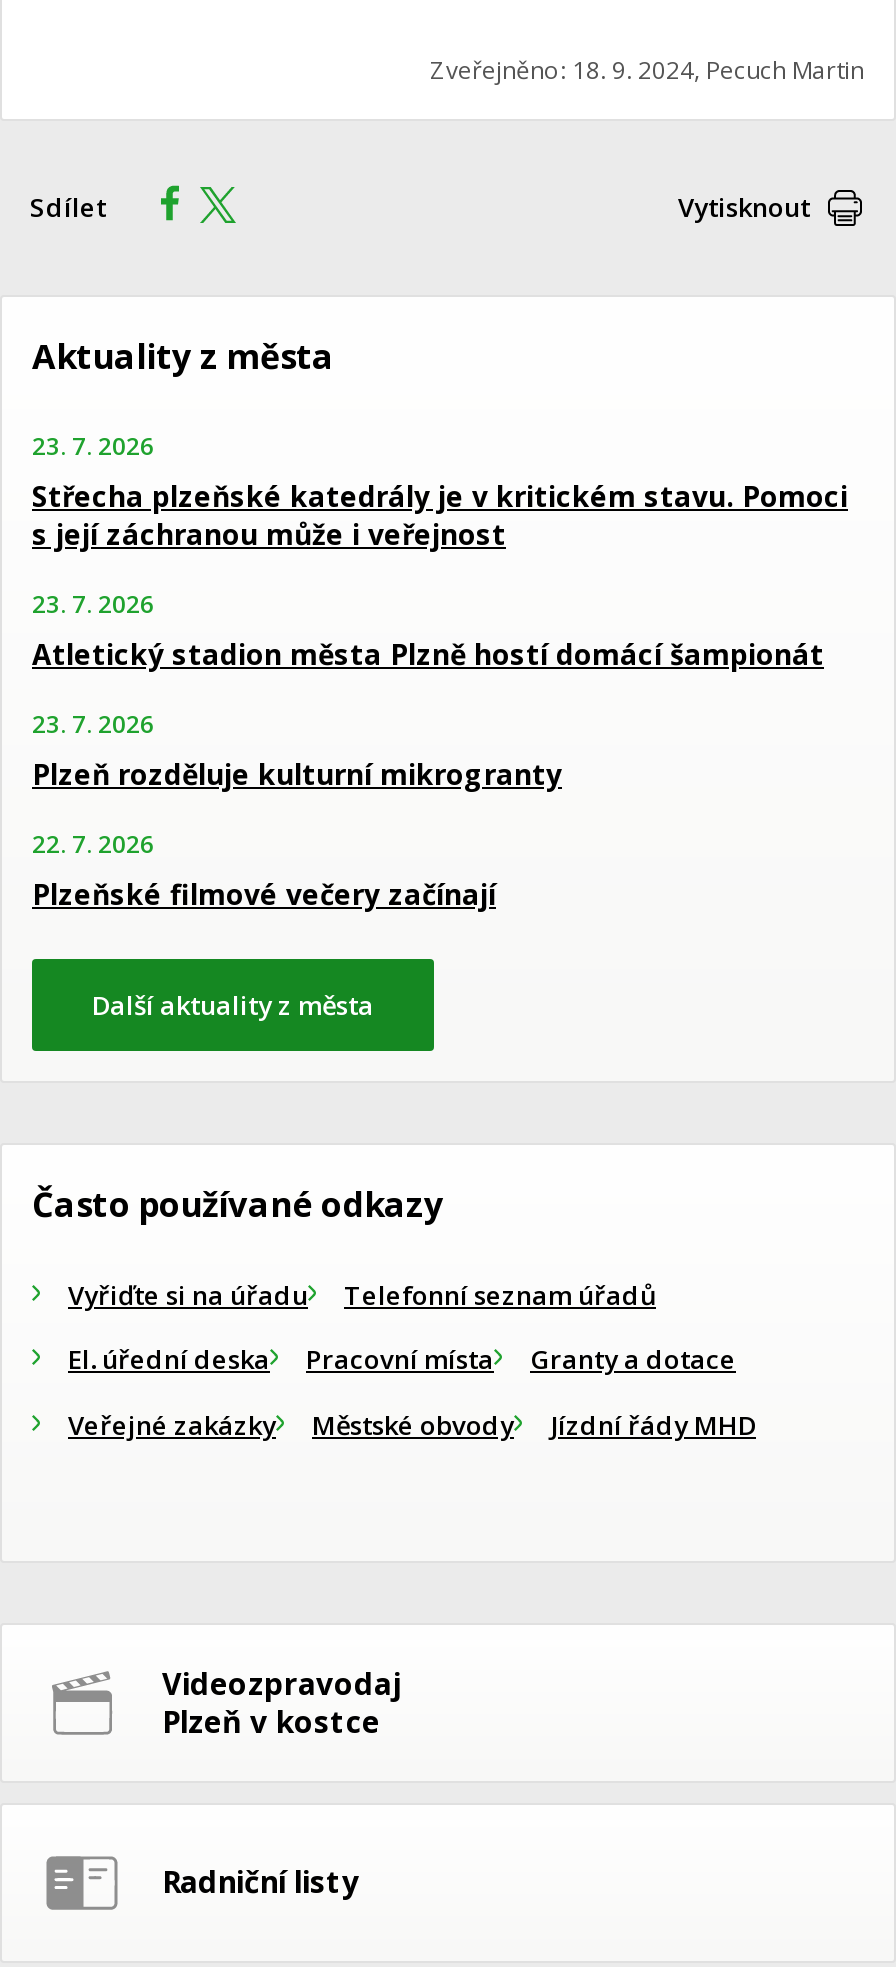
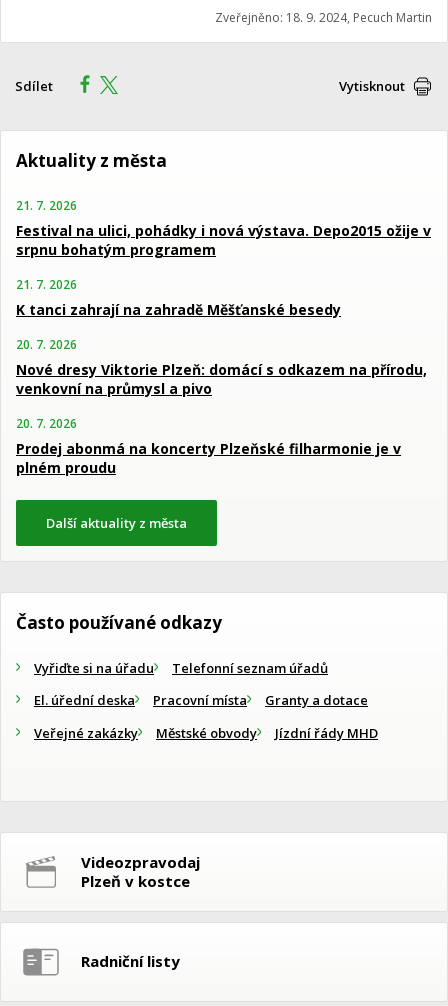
- 23. 7. 2026
- Střecha plzeňské katedrály je v kritickém stavu. Pomoci
- s její záchranou může i veřejnost
+ 21. 7. 2026
+ Festival na ulici, pohádky i nová výstava. Depo2015 ožije v
+ srpnu bohatým programem

- 23. 7. 2026
- Atletický stadion města Plzně hostí domácí šampionát
+ 21. 7. 2026
+ K tanci zahrají na zahradě Měšťanské besedy

- 23. 7. 2026
- Plzeň rozděluje kulturní mikrogranty
+ 20. 7. 2026
+ Nové dresy Viktorie Plzeň: domácí s odkazem na přírodu,
+ venkovní na průmysl a pivo

- 22. 7. 2026
- Plzeňské filmové večery začínají
+ 20. 7. 2026
+ Prodej abonmá na koncerty Plzeňské filharmonie je v
+ plném proudu
